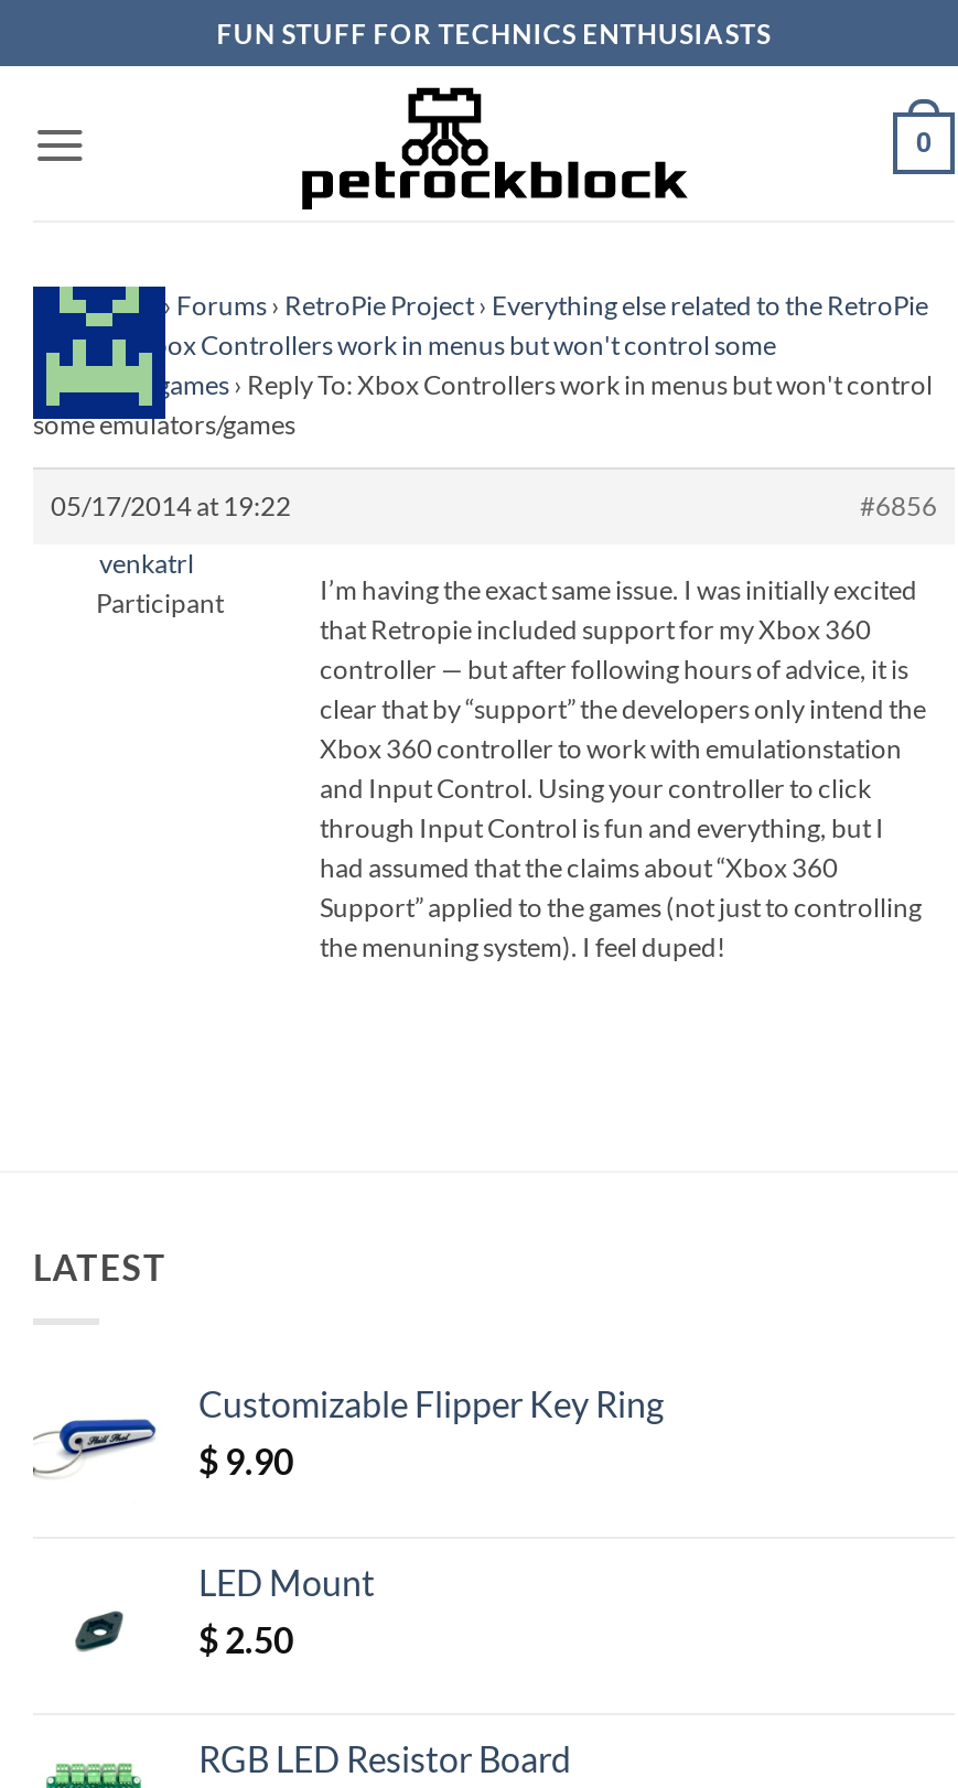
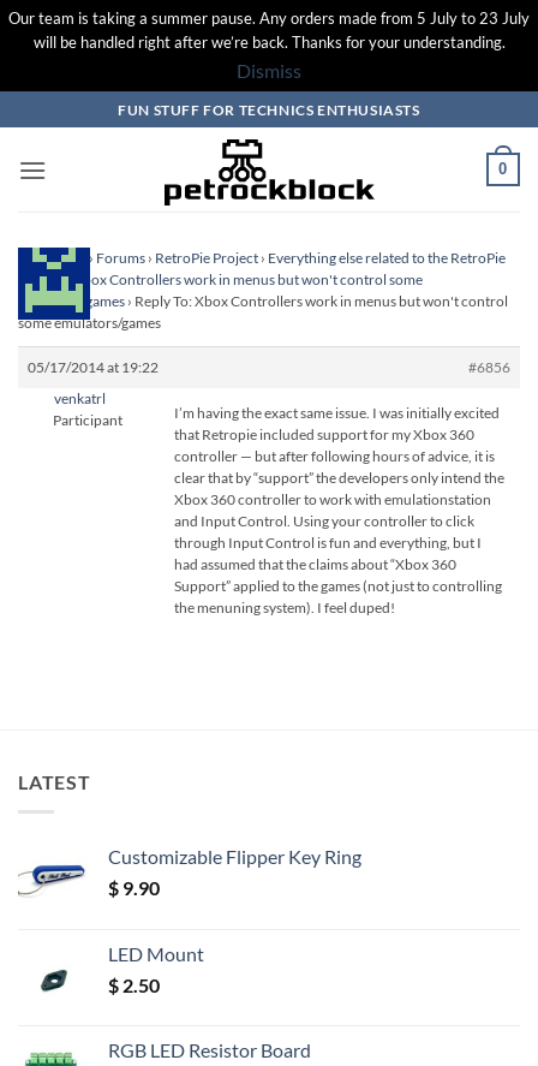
+ Our team is taking a summer pause. Any orders made from 5 July to 23 July
+ will be handled right after we’re back. Thanks for your understanding.
+ Dismiss
